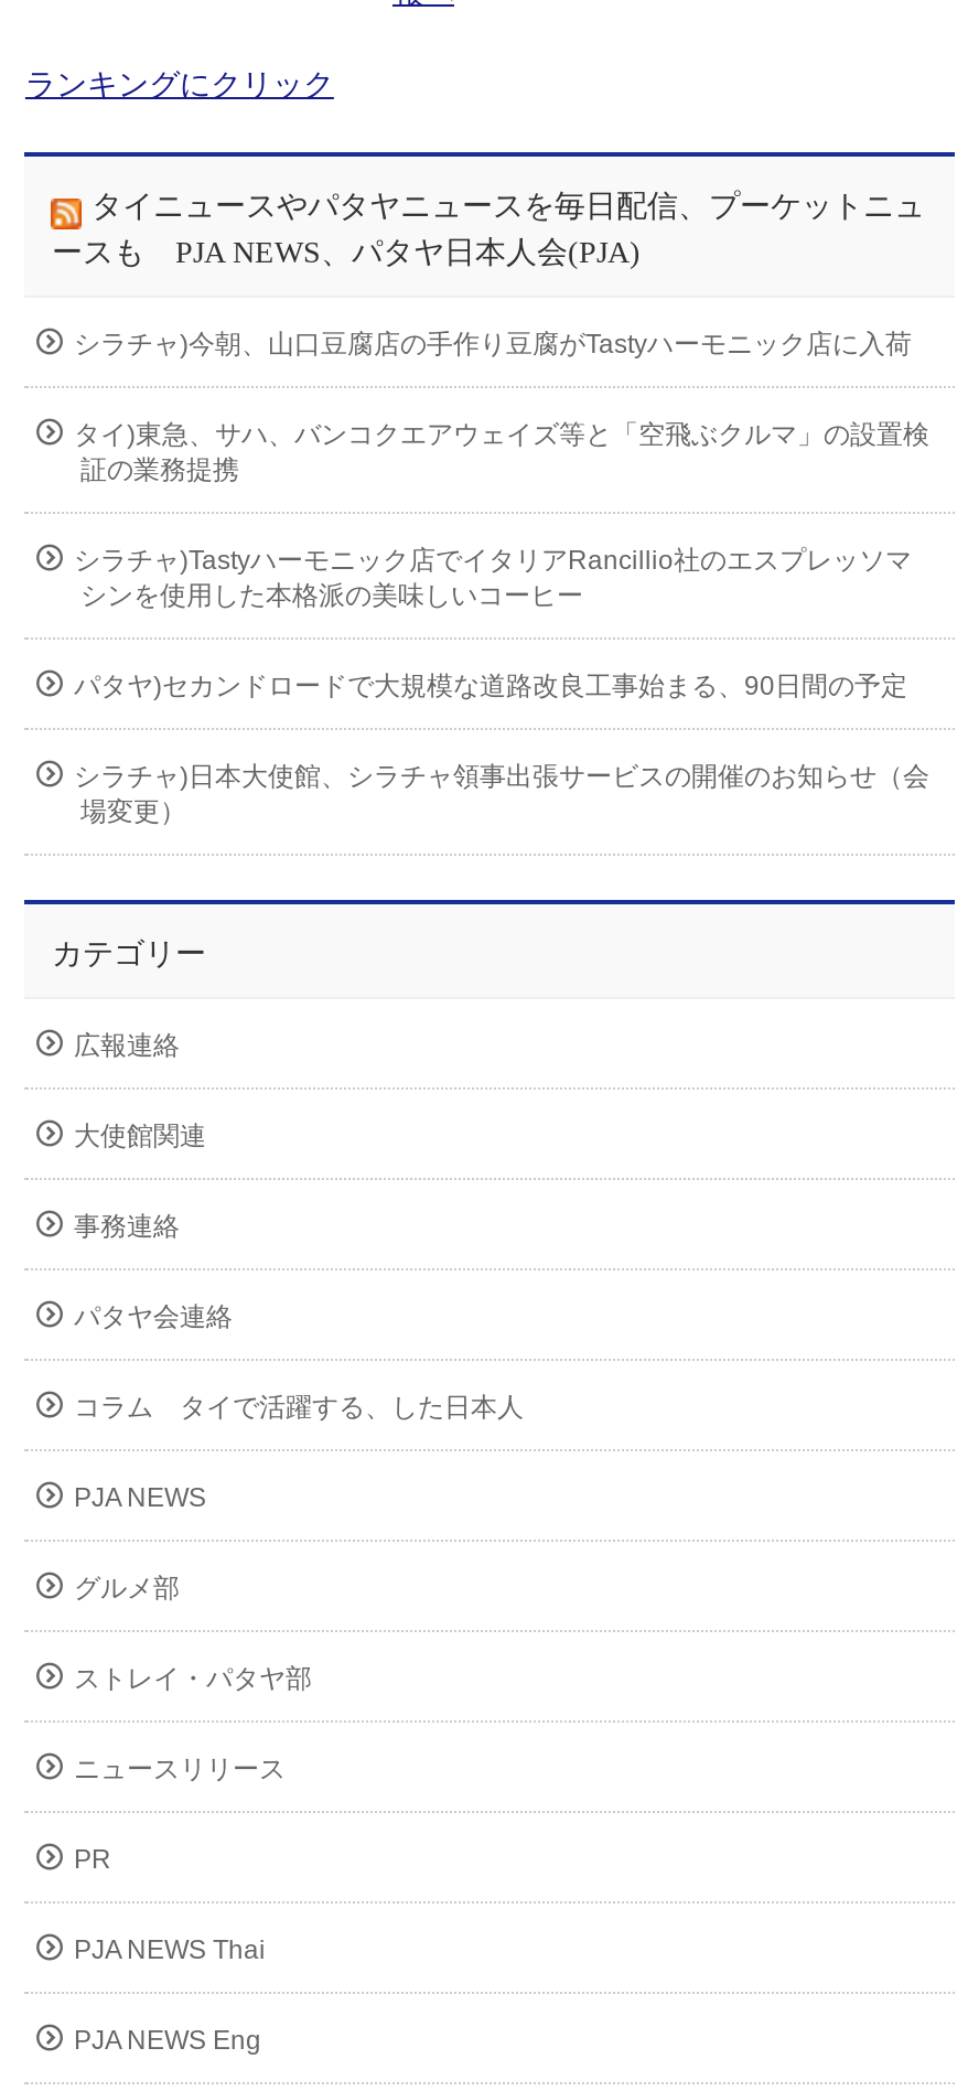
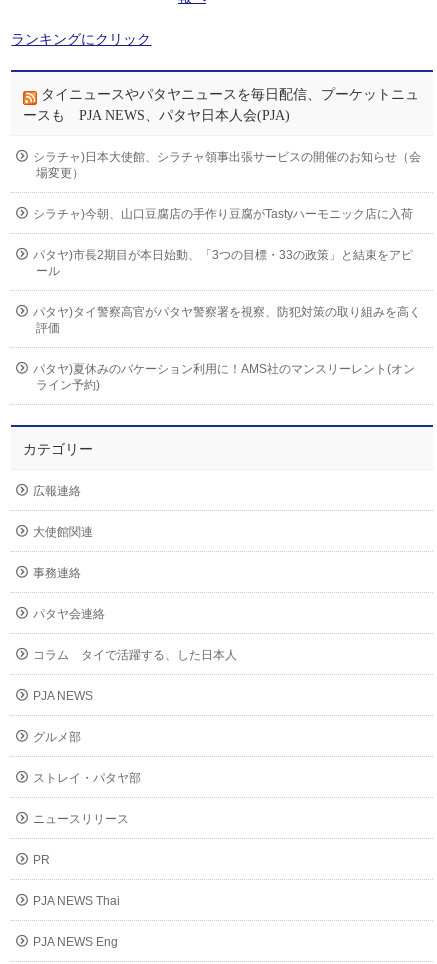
moved down: シラチャ)今朝、山口豆腐店の手作り豆腐がTastyハーモニック店に入荷

- タイ)東急、サハ、バンコクエアウェイズ等と「空飛ぶクルマ」の設置検
- 証の業務提携
- シラチャ)Tastyハーモニック店でイタリアRancillio社のエスプレッソマ
- シンを使用した本格派の美味しいコーヒー
- パタヤ)セカンドロードで大規模な道路改良工事始まる、90日間の予定

moved up: シラチャ)日本大使館、シラチャ領事出張サービスの開催のお知らせ（会 | 場変更）

+ パタヤ)市長2期目が本日始動、「3つの目標・33の政策」と結束をアピ
+ ール
+ パタヤ)タイ警察高官がパタヤ警察署を視察、防犯対策の取り組みを高く
+ 評価
+ パタヤ)夏休みのバケーション利用に！AMS社のマンスリーレント(オン
+ ライン予約)
